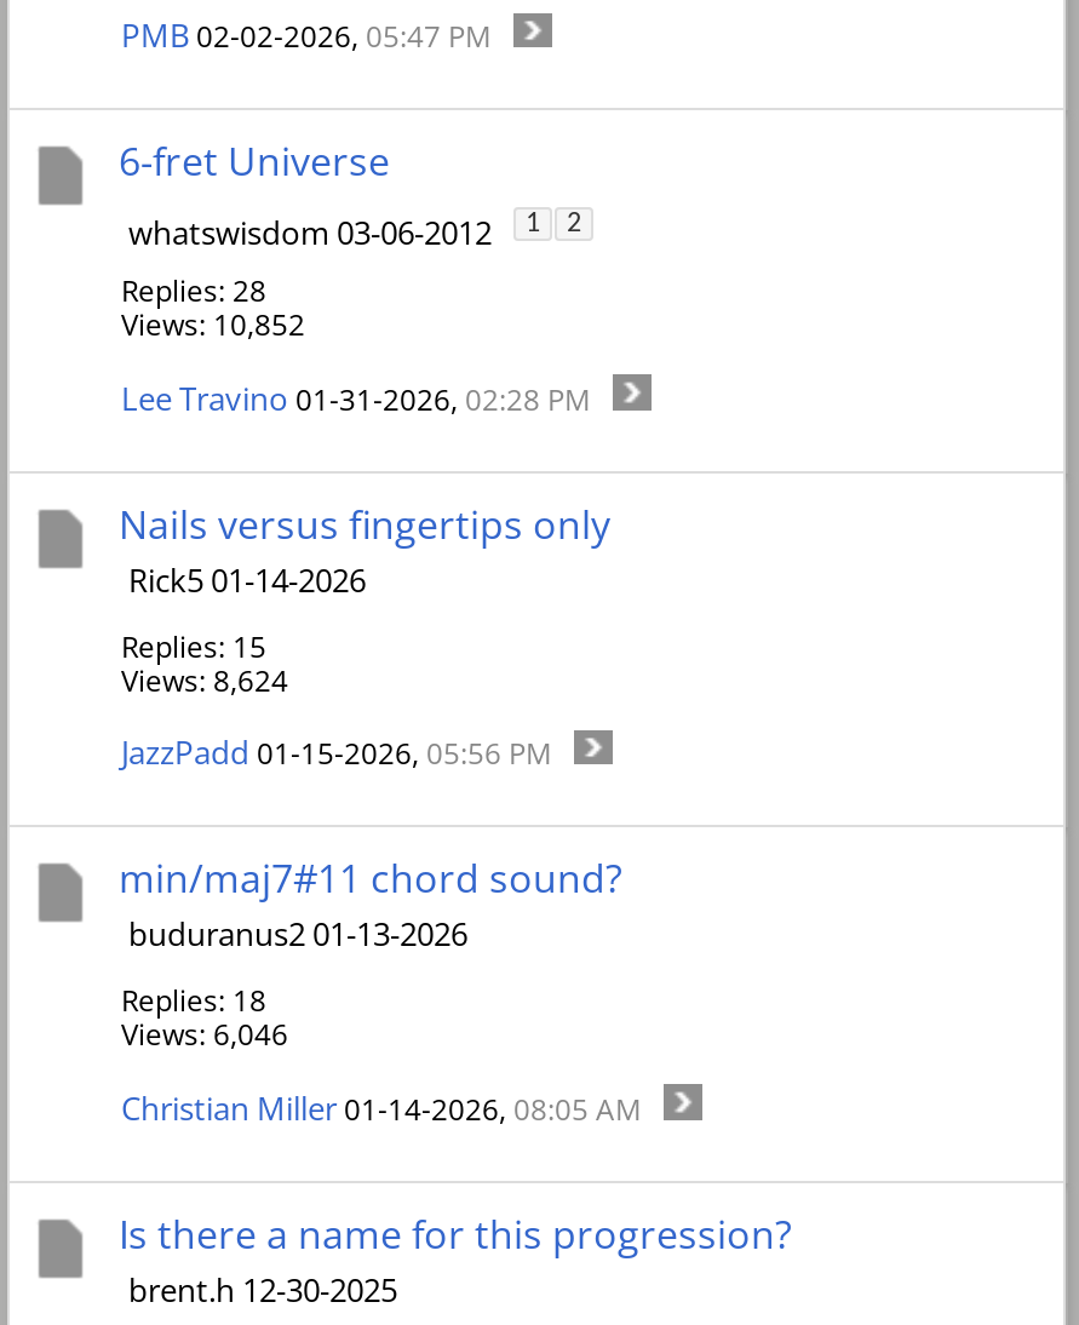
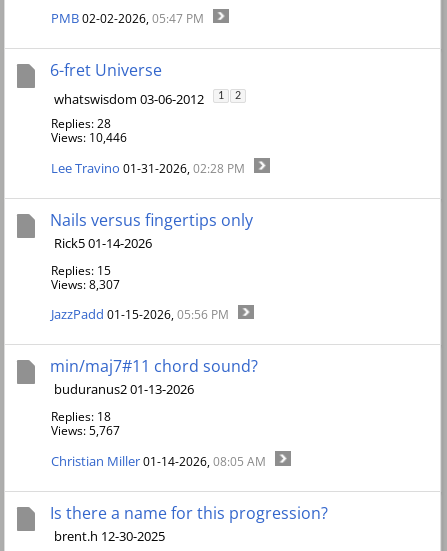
- Views: 10,852
+ Views: 10,446

- Views: 8,624
+ Views: 8,307

- Views: 6,046
+ Views: 5,767
